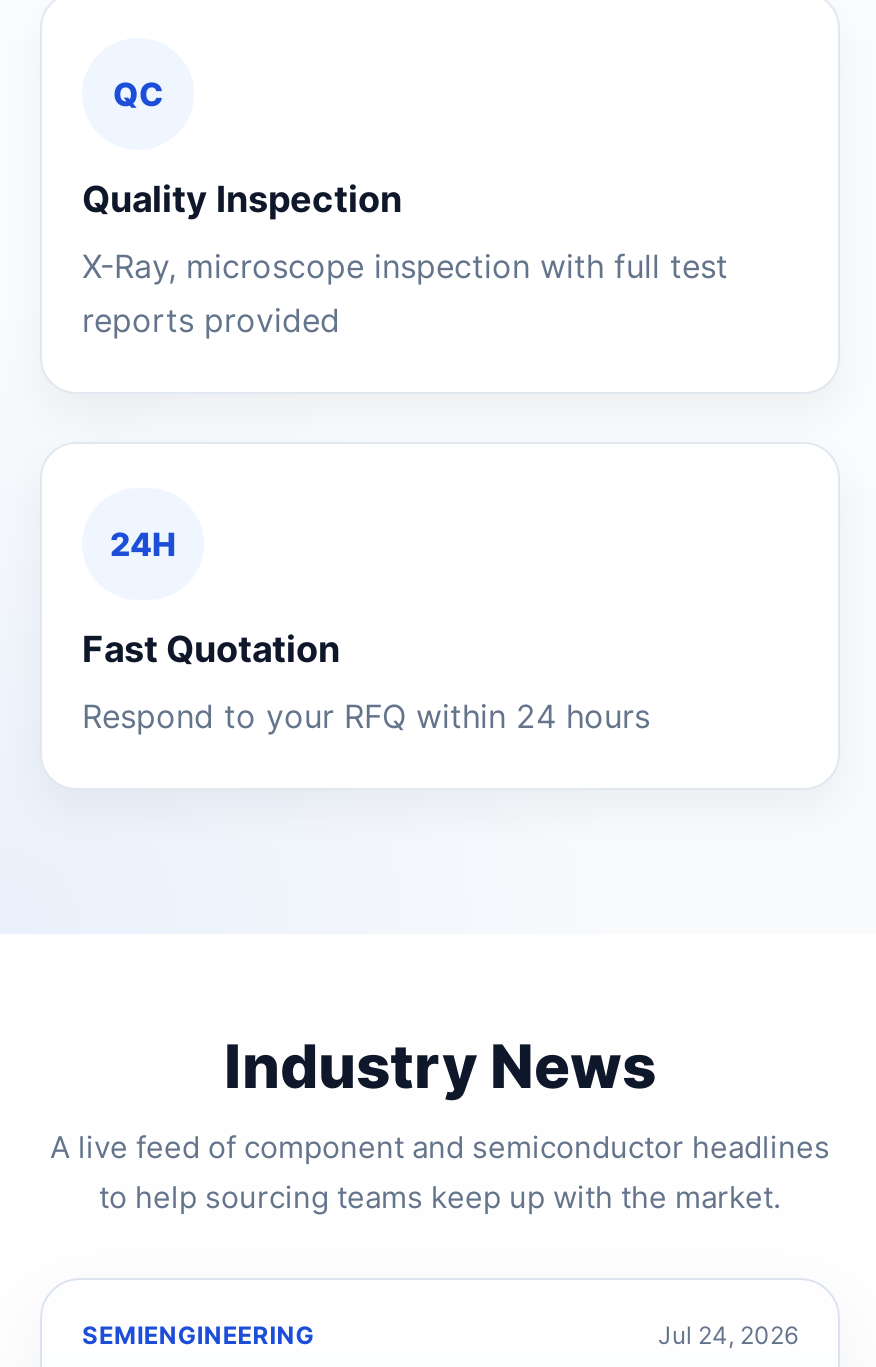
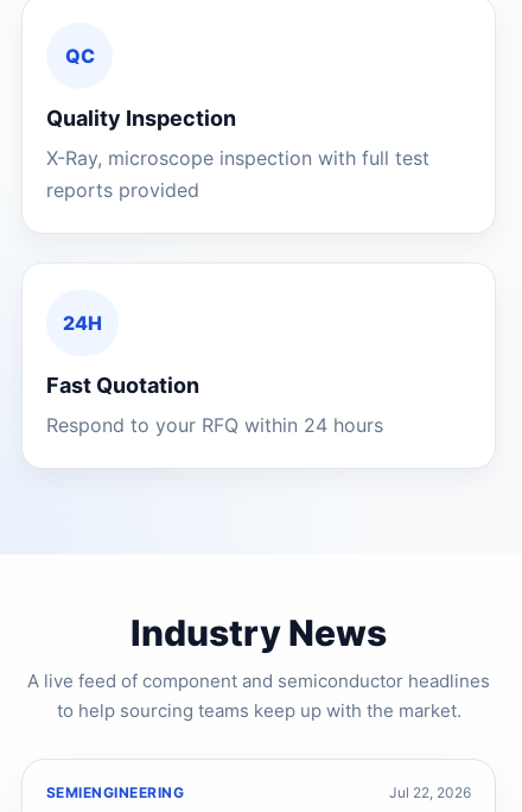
- Jul 24, 2026
+ Jul 22, 2026
